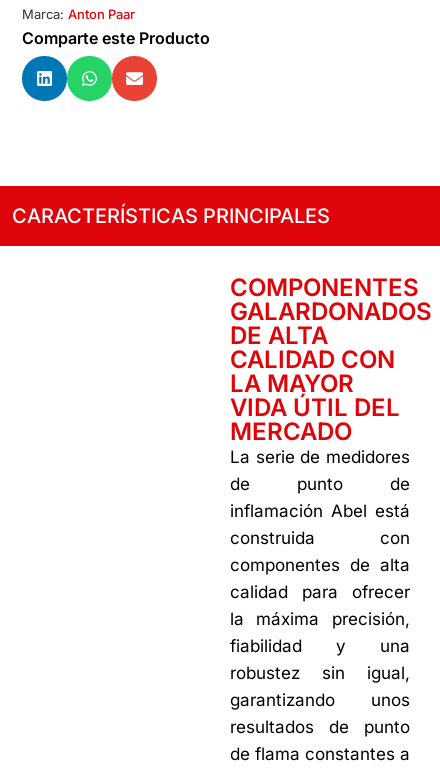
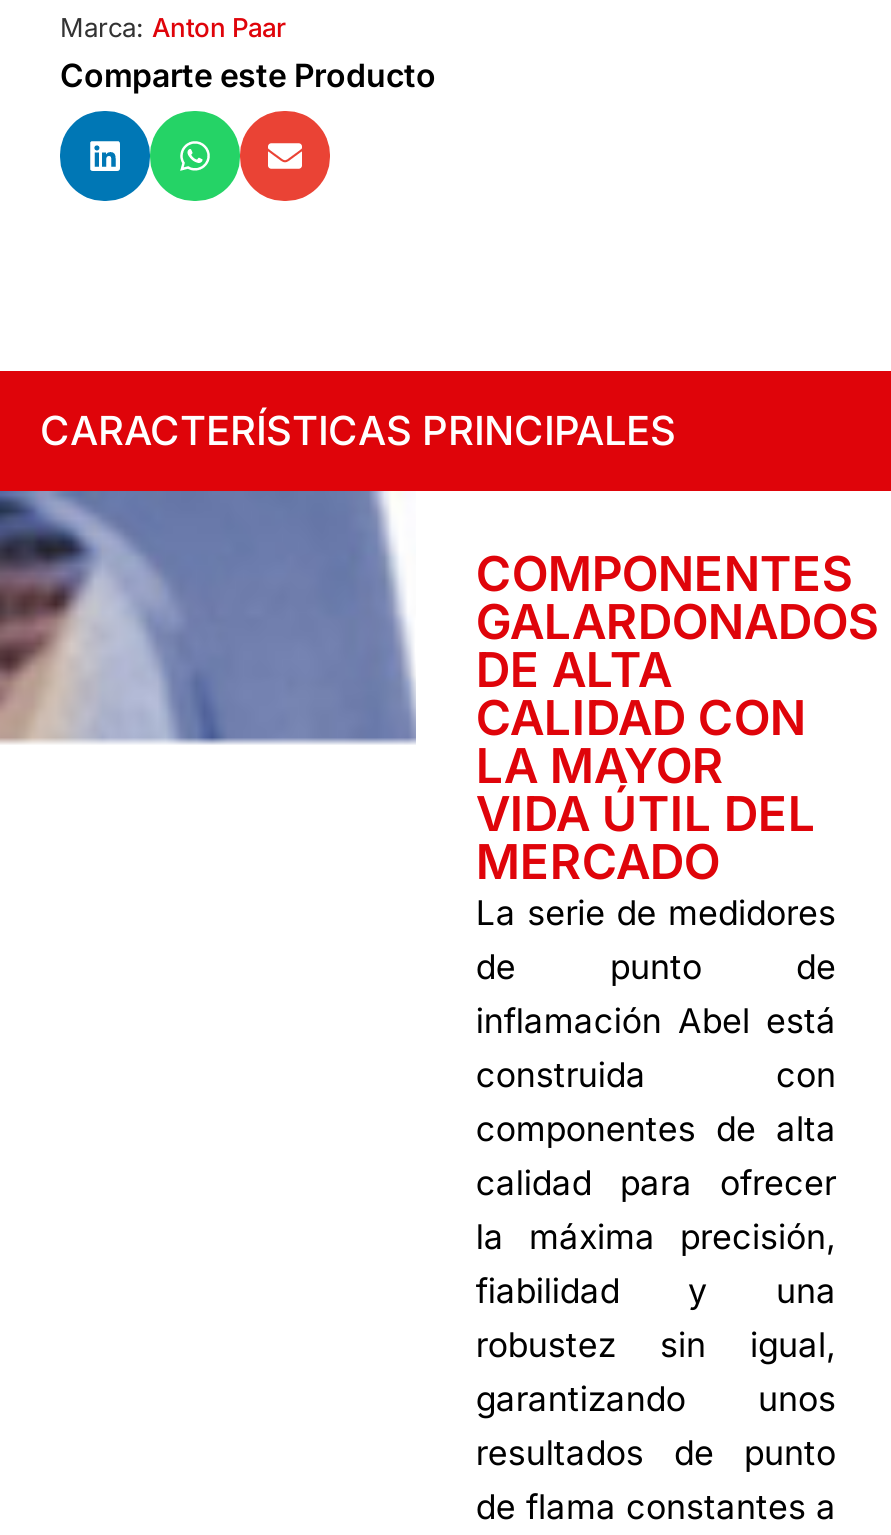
+ [image]
